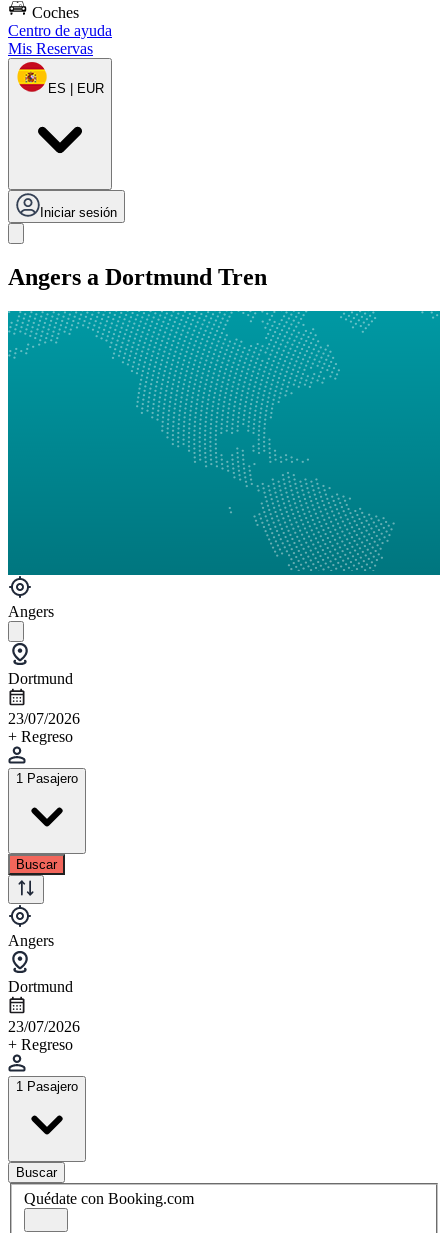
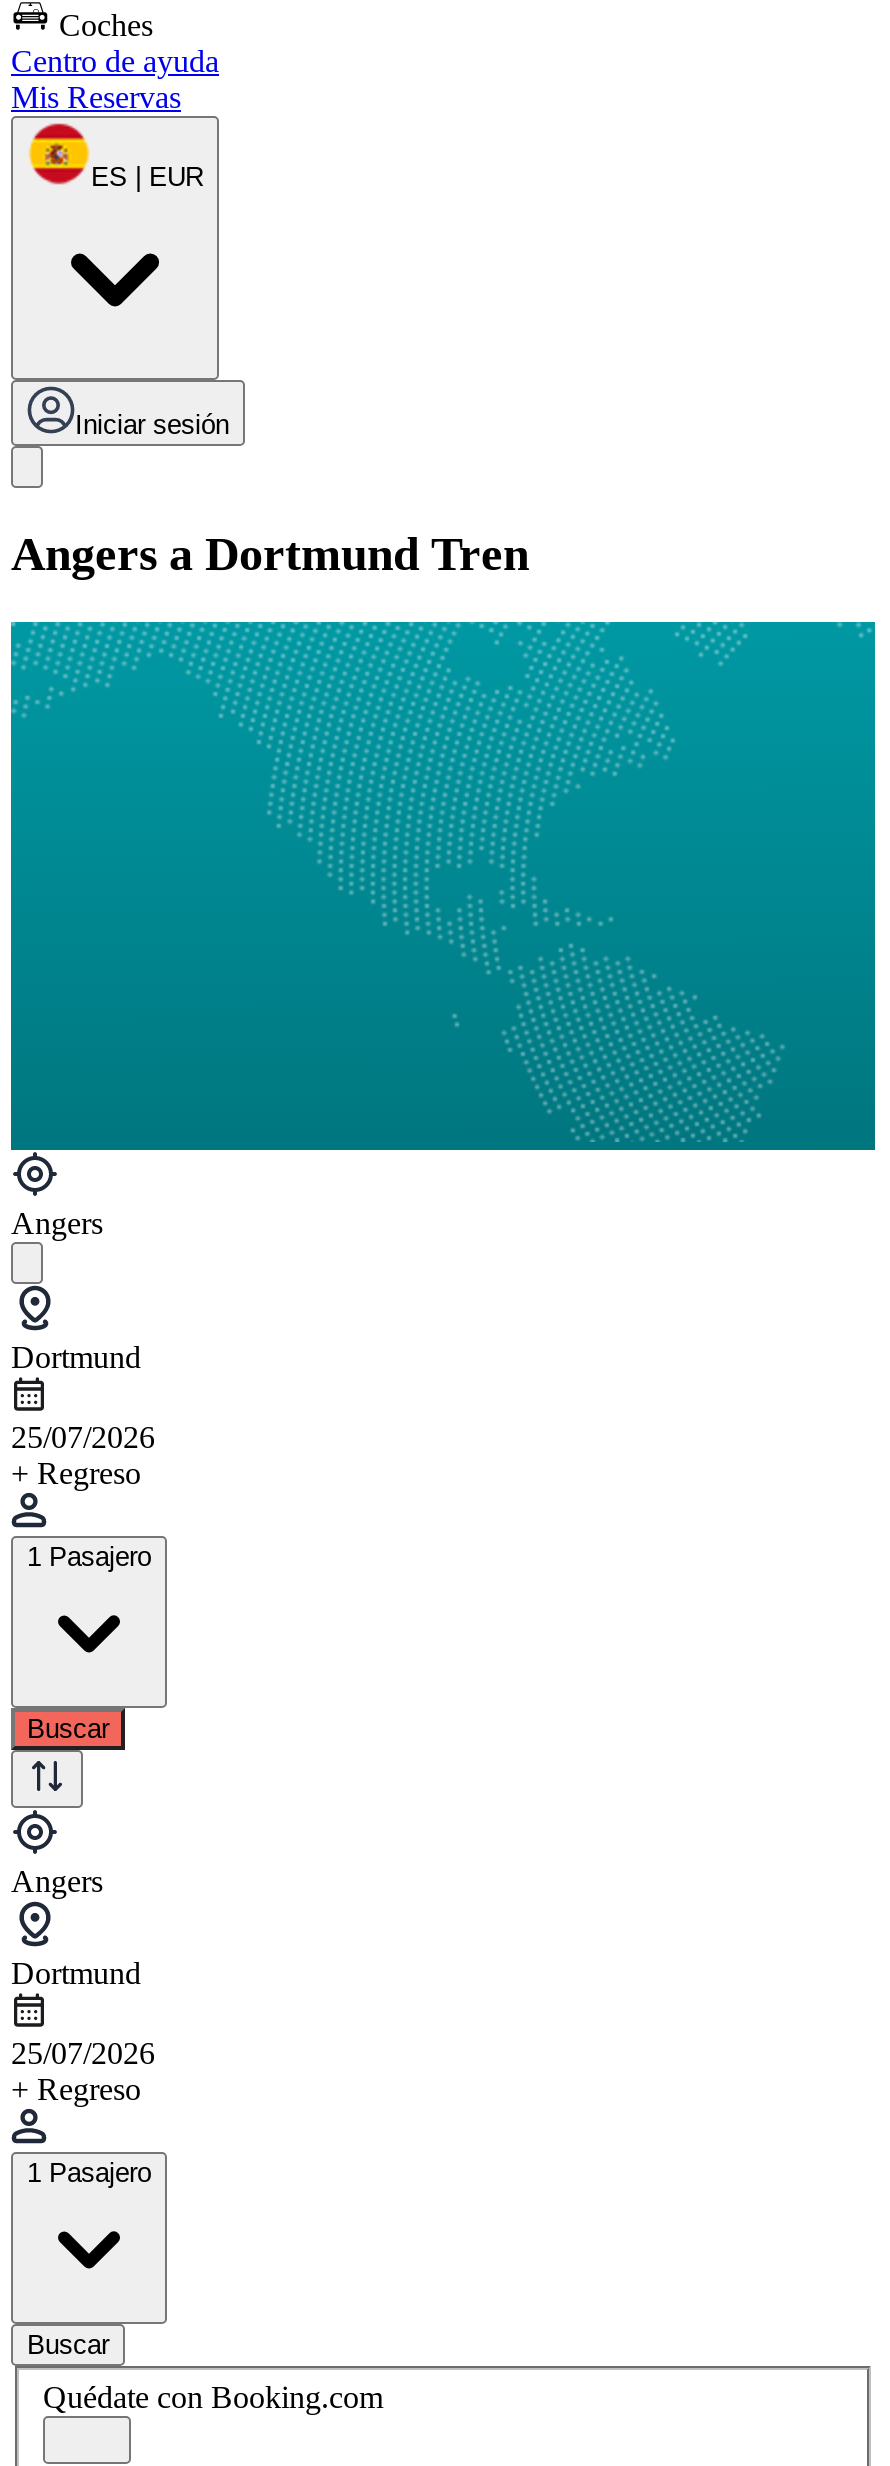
- 23/07/2026
+ 25/07/2026

- 23/07/2026
+ 25/07/2026
